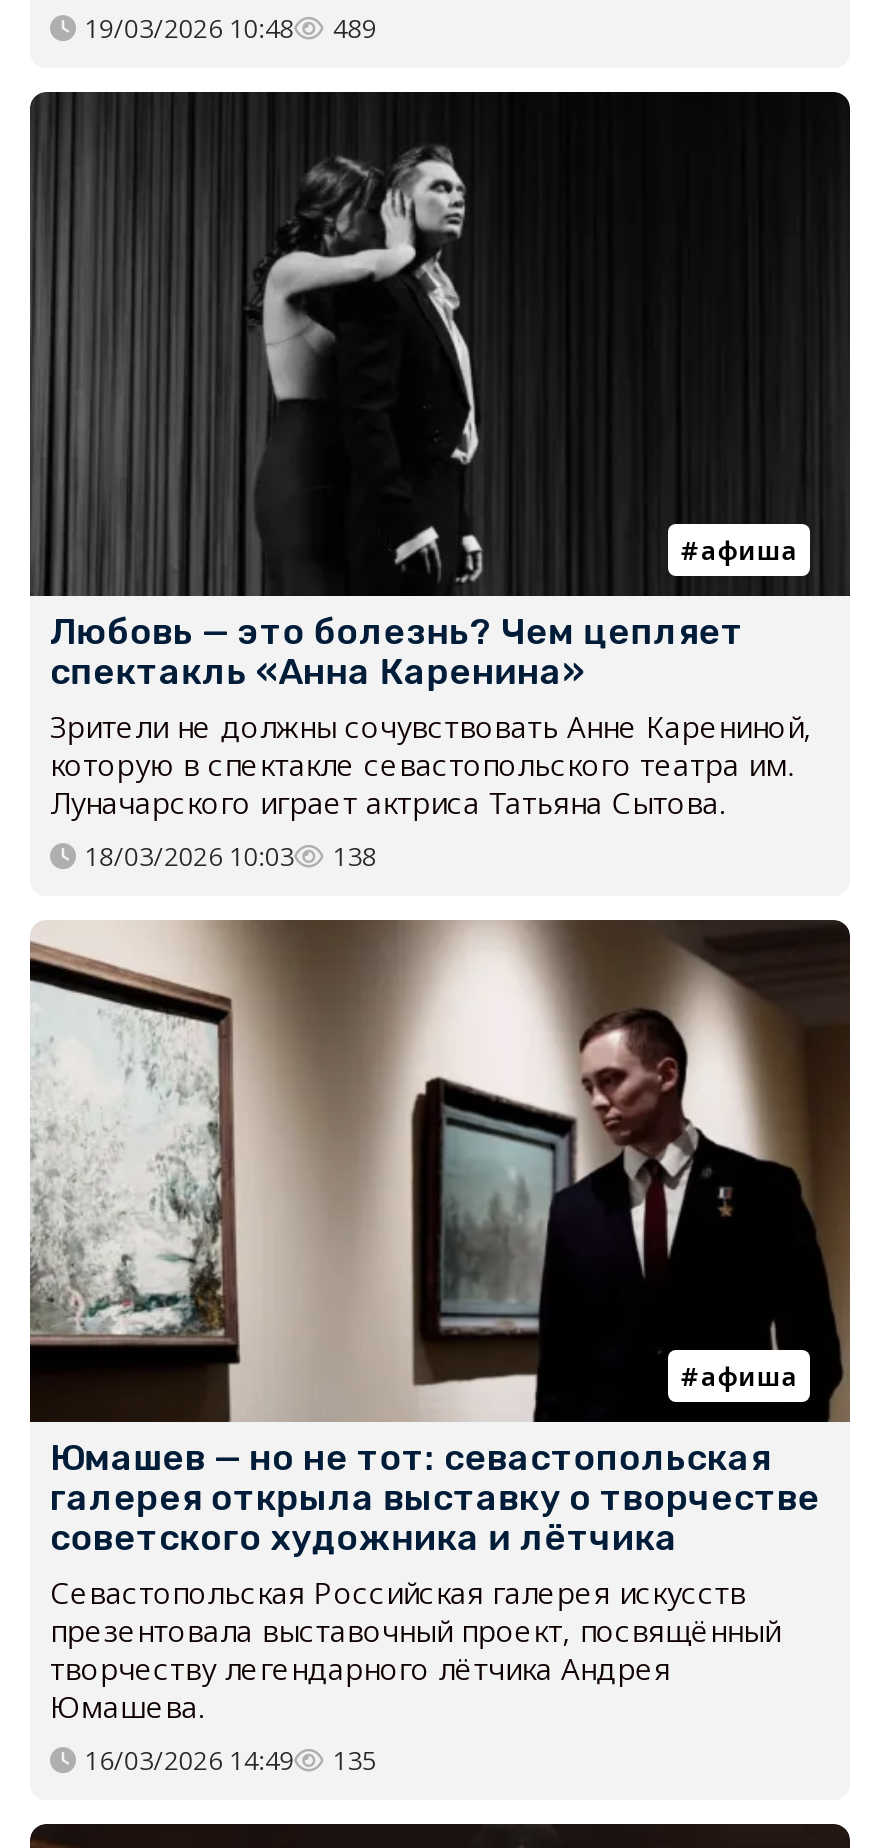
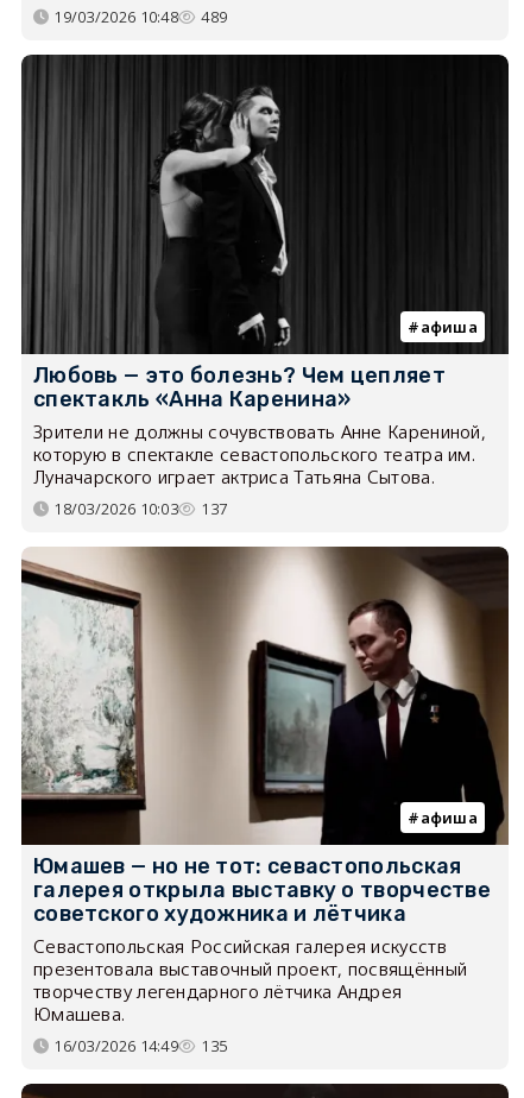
- 18/03/2026 10:03 138
+ 18/03/2026 10:03 137
